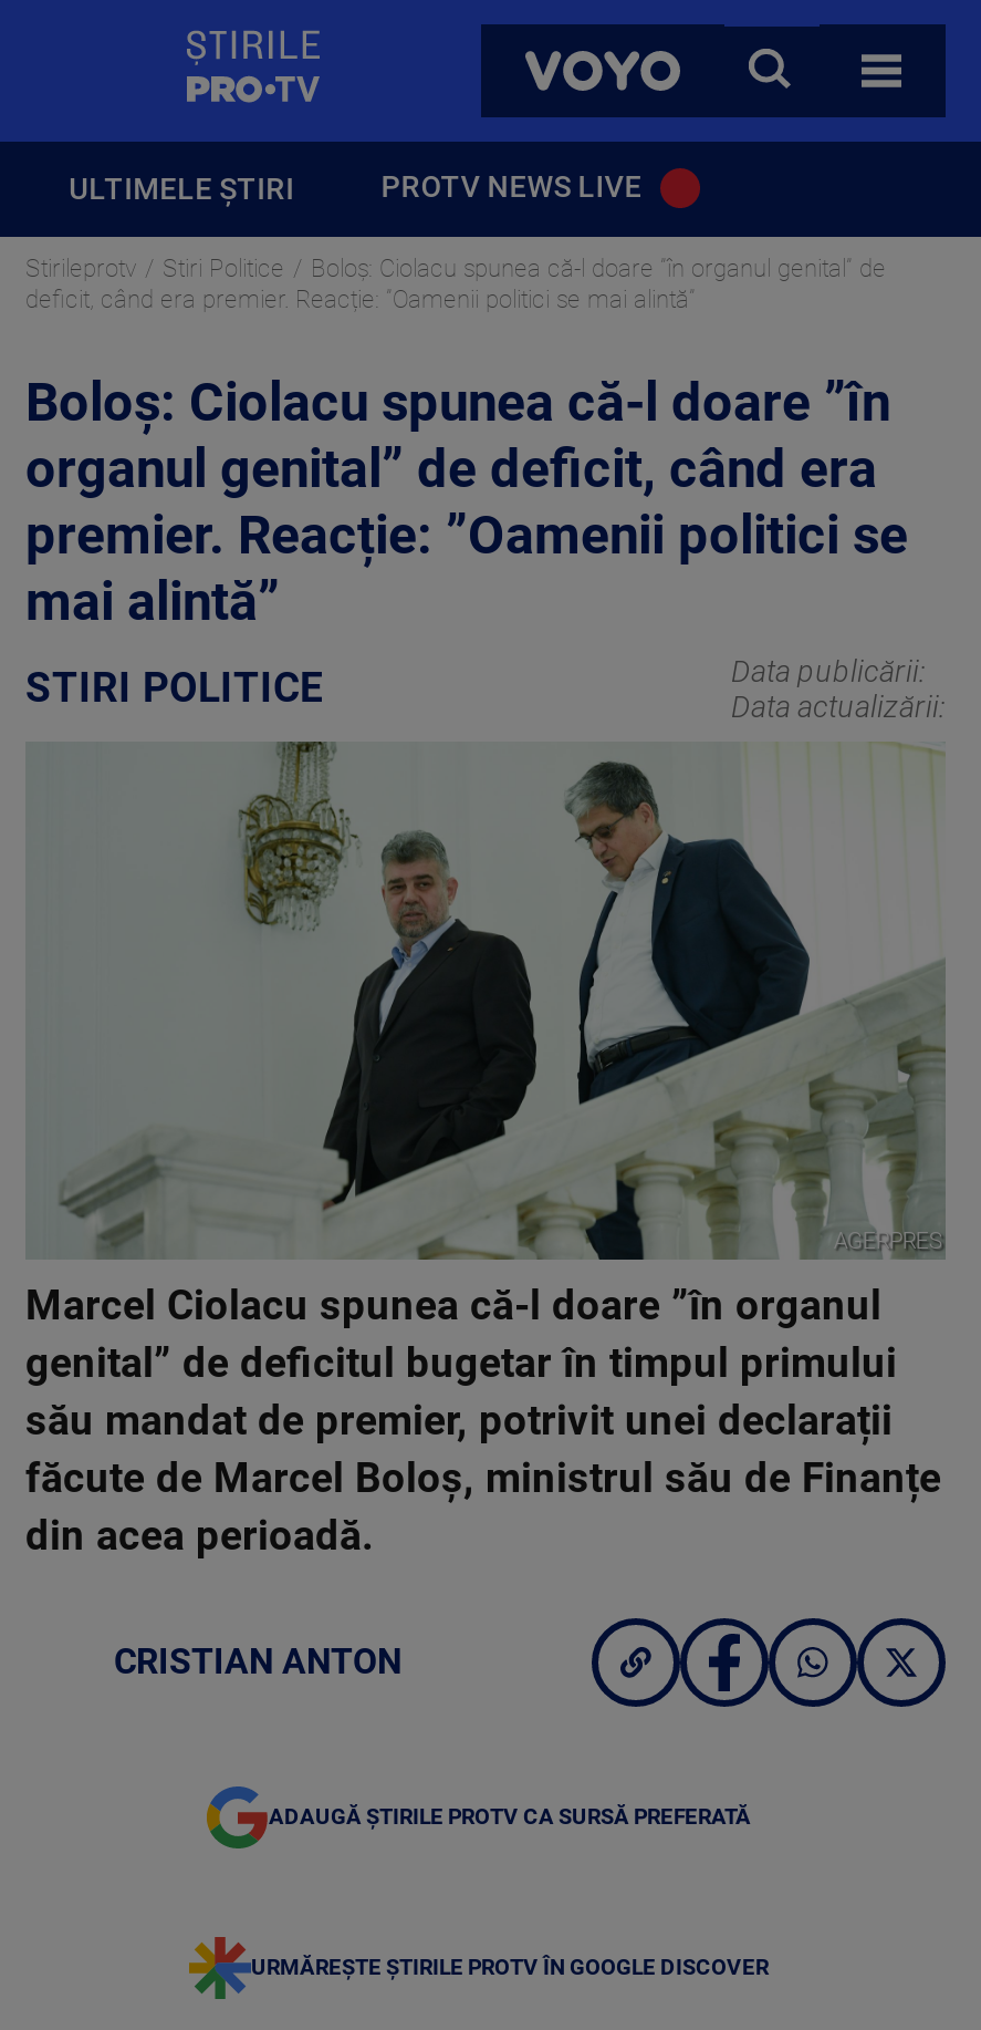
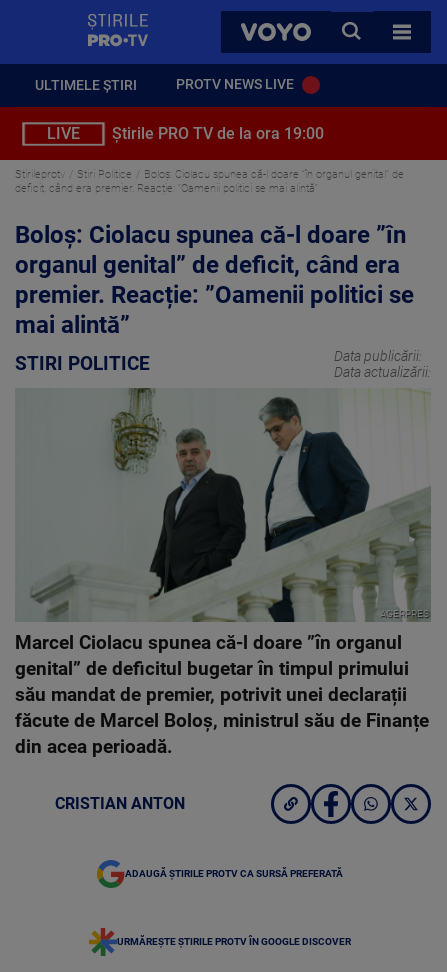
+ LIVE
+ Știrile PRO TV de la ora 19:00
